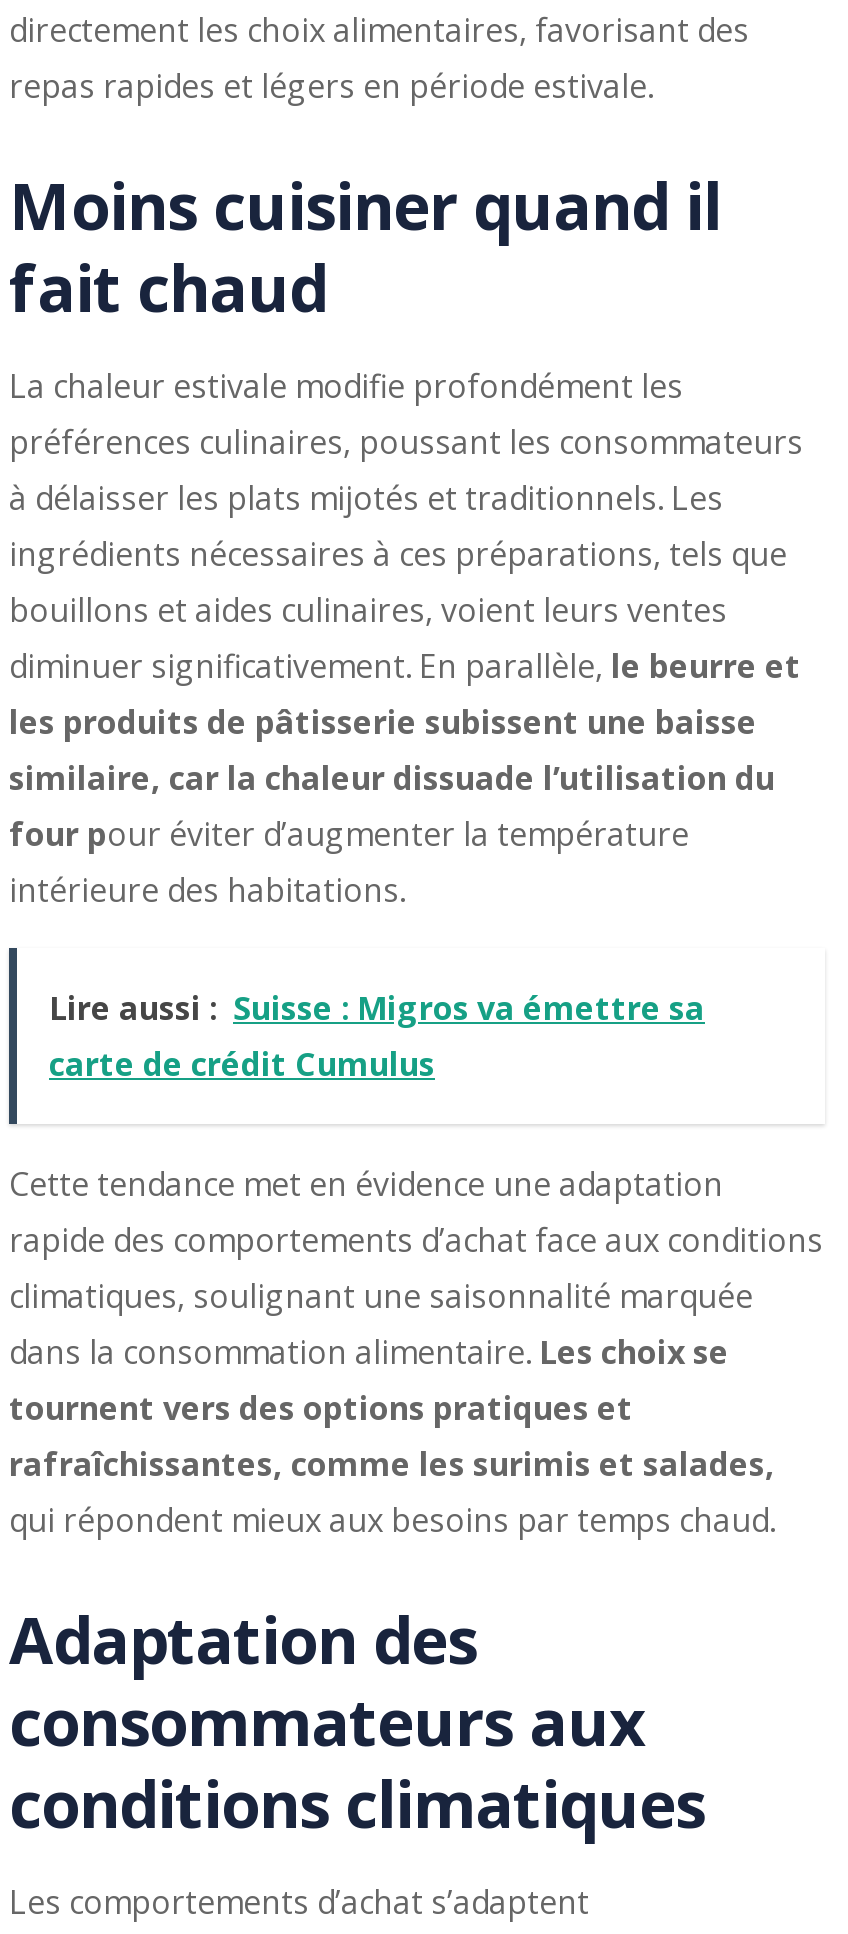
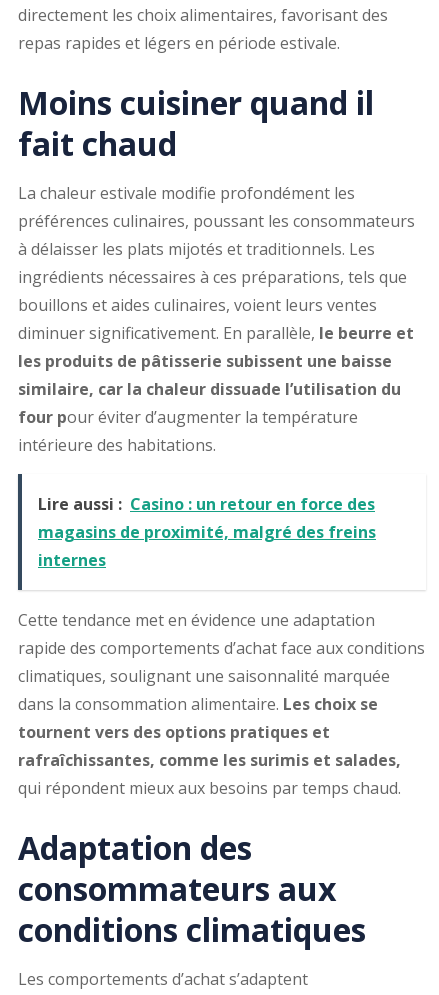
- Lire aussi : Suisse : Migros va émettre sa
- carte de crédit Cumulus
+ Lire aussi : Casino : un retour en force des
+ magasins de proximité, malgré des freins
+ internes
